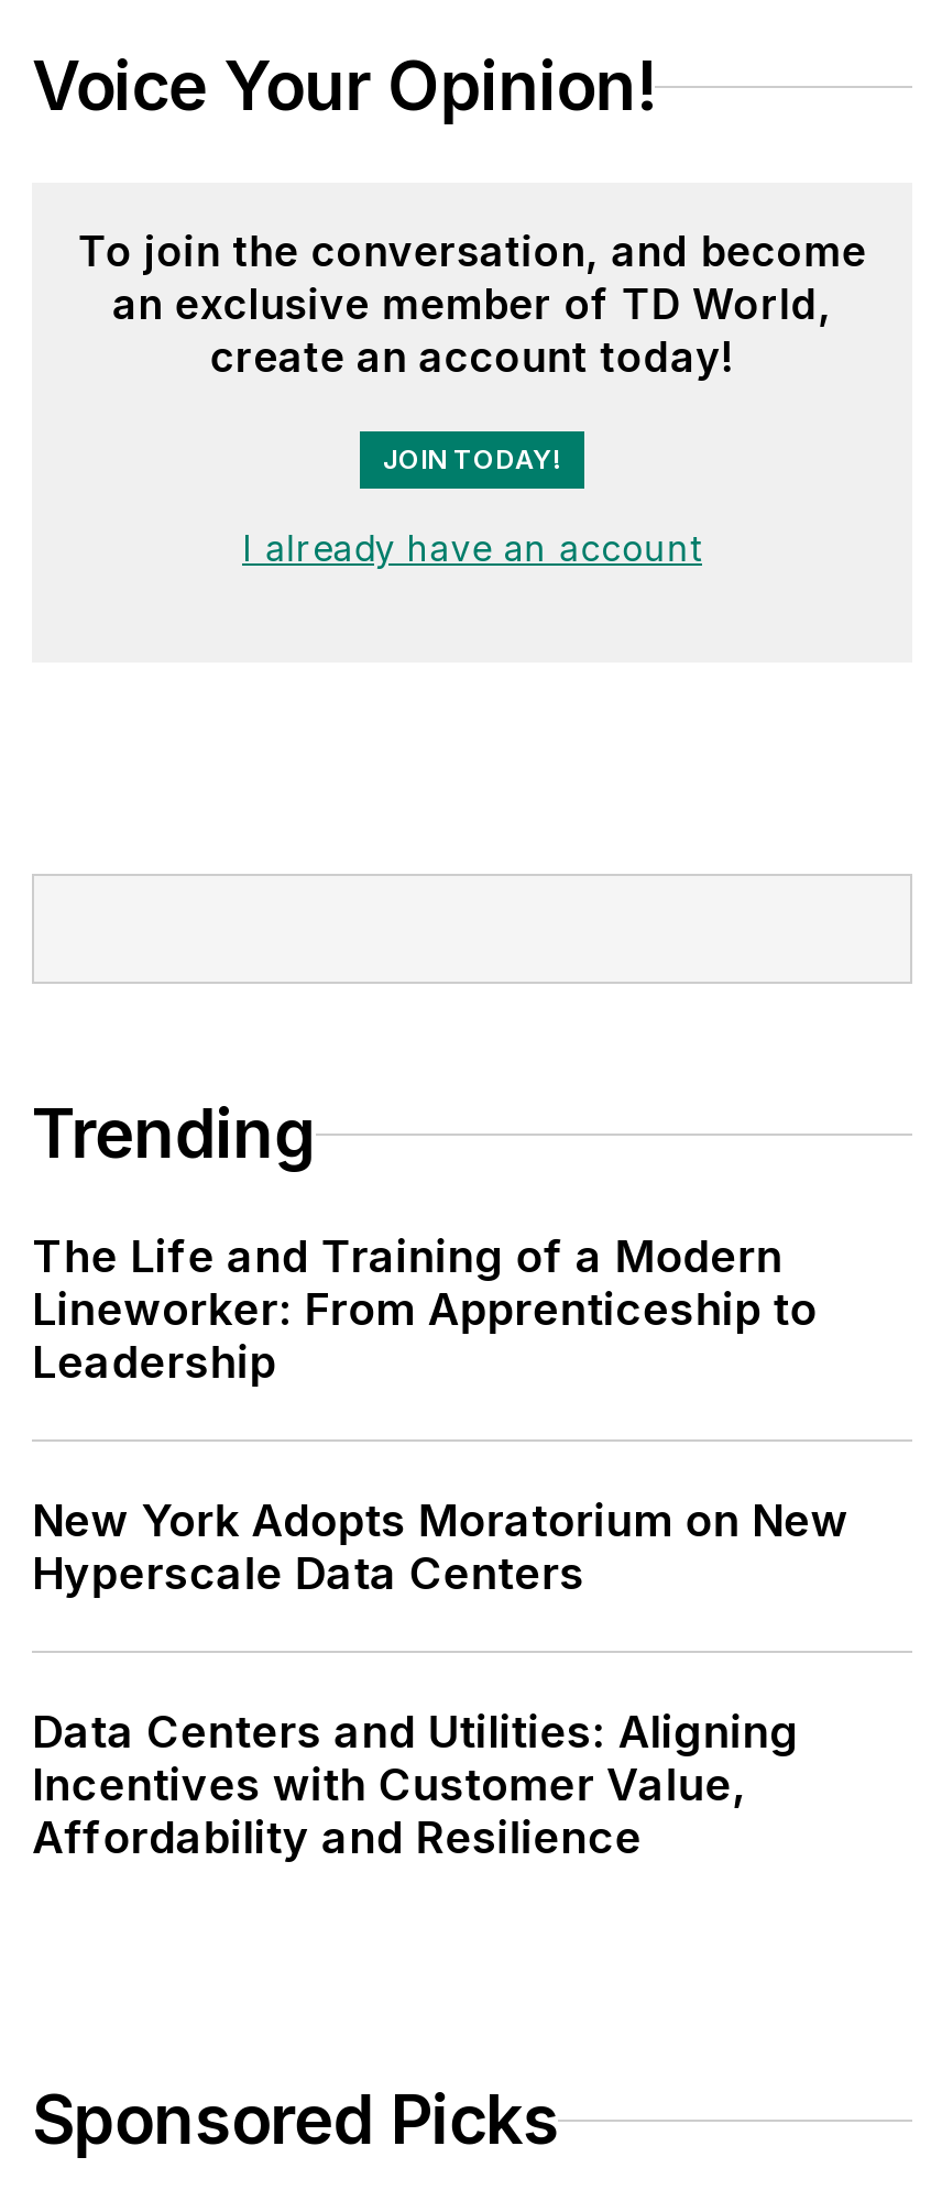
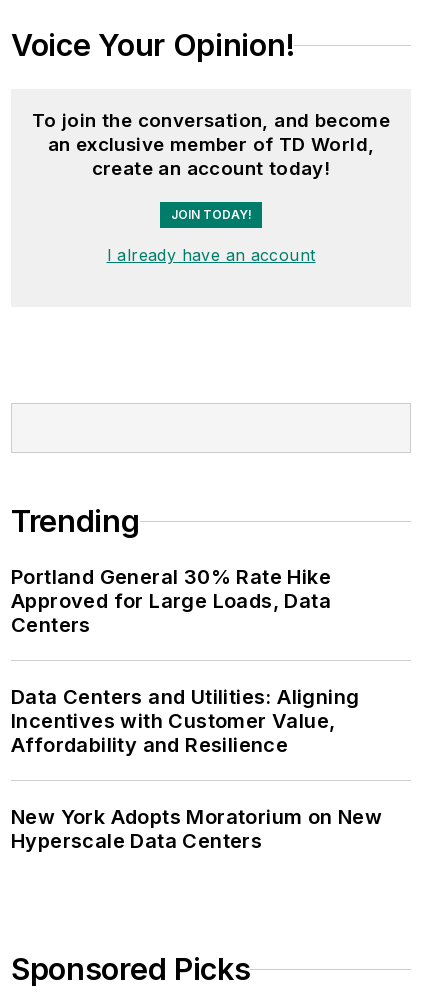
- The Life and Training of a Modern
- Lineworker: From Apprenticeship to
- Leadership
+ Portland General 30% Rate Hike
+ Approved for Large Loads, Data
+ Centers

moved down: New York Adopts Moratorium on New | Hyperscale Data Centers

moved up: Data Centers and Utilities: Aligning | Incentives with Customer Value, | Affordability and Resilience
